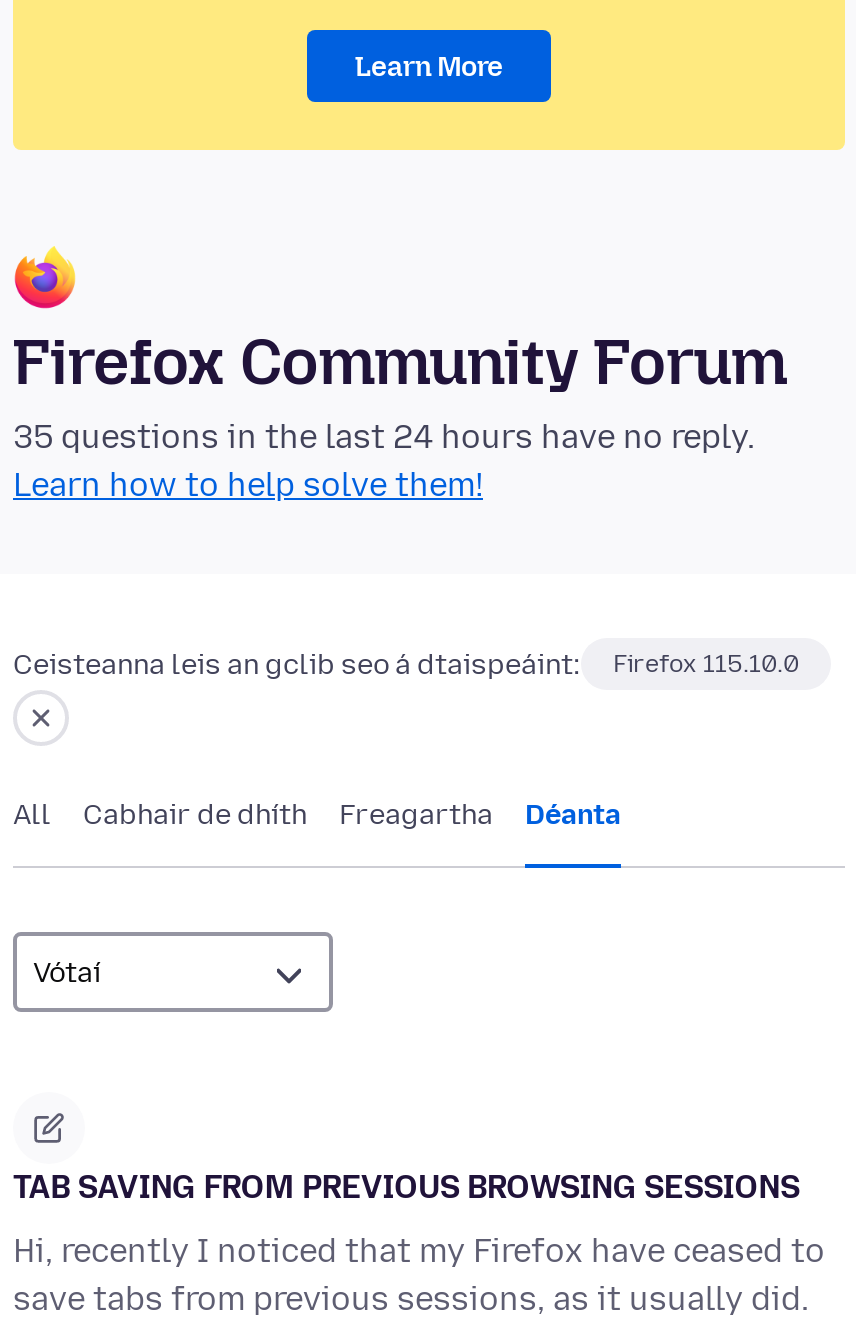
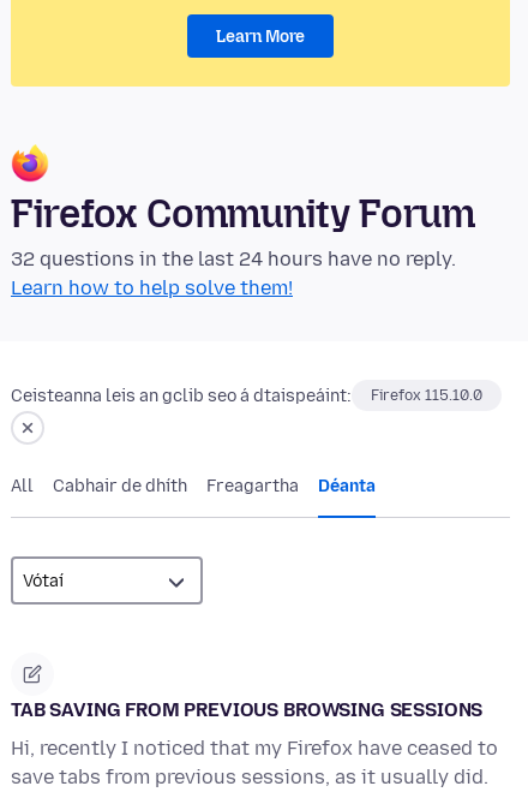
- 35 questions in the last 24 hours have no reply.
+ 32 questions in the last 24 hours have no reply.
